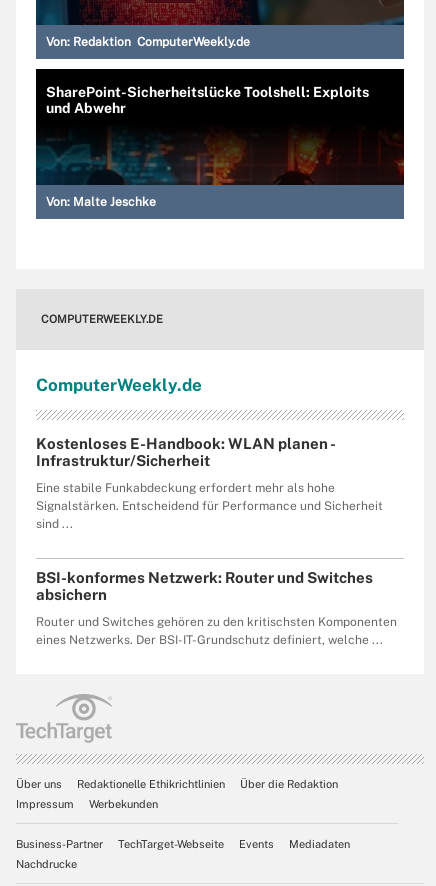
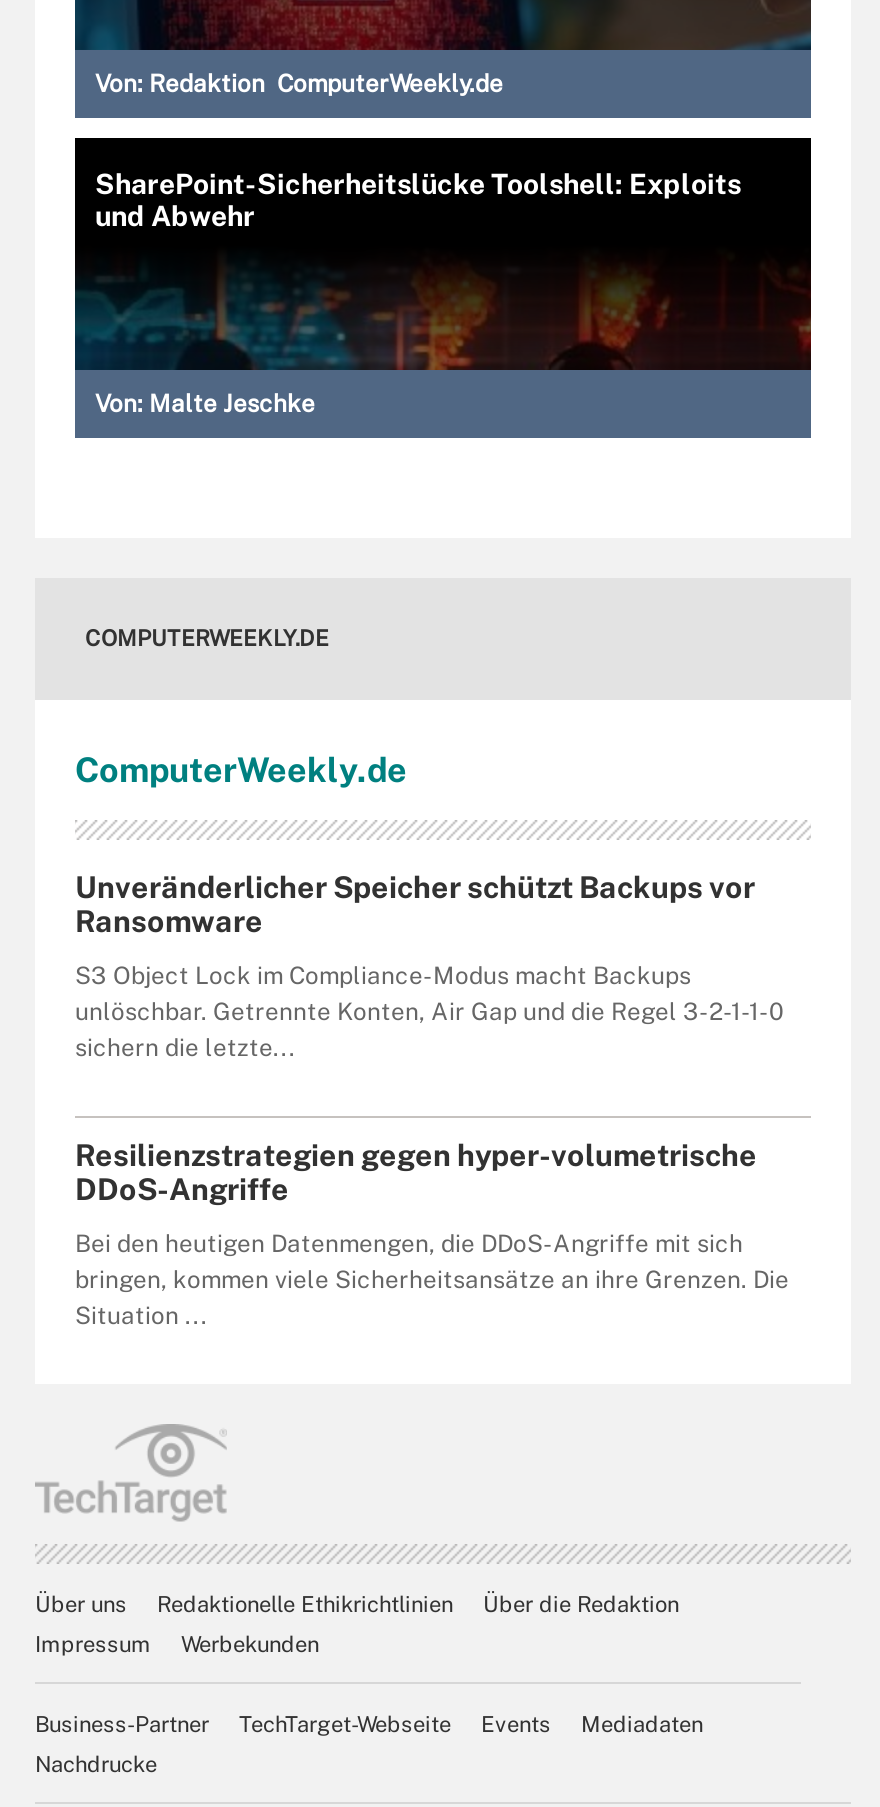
- Kostenloses E-Handbook: WLAN planen -
- Infrastruktur/Sicherheit
+ Unveränderlicher Speicher schützt Backups vor
+ Ransomware

- Eine stabile Funkabdeckung erfordert mehr als hohe
- Signalstärken. Entscheidend für Performance und Sicherheit
- sind ...
+ S3 Object Lock im Compliance-Modus macht Backups
+ unlöschbar. Getrennte Konten, Air Gap und die Regel 3-2-1-1-0
+ sichern die letzte...

- BSI-konformes Netzwerk: Router und Switches
- absichern
+ Resilienzstrategien gegen hyper-volumetrische
+ DDoS-Angriffe

- Router und Switches gehören zu den kritischsten Komponenten
- eines Netzwerks. Der BSI-IT-Grundschutz definiert, welche ...
+ Bei den heutigen Datenmengen, die DDoS-Angriffe mit sich
+ bringen, kommen viele Sicherheitsansätze an ihre Grenzen. Die
+ Situation ...
